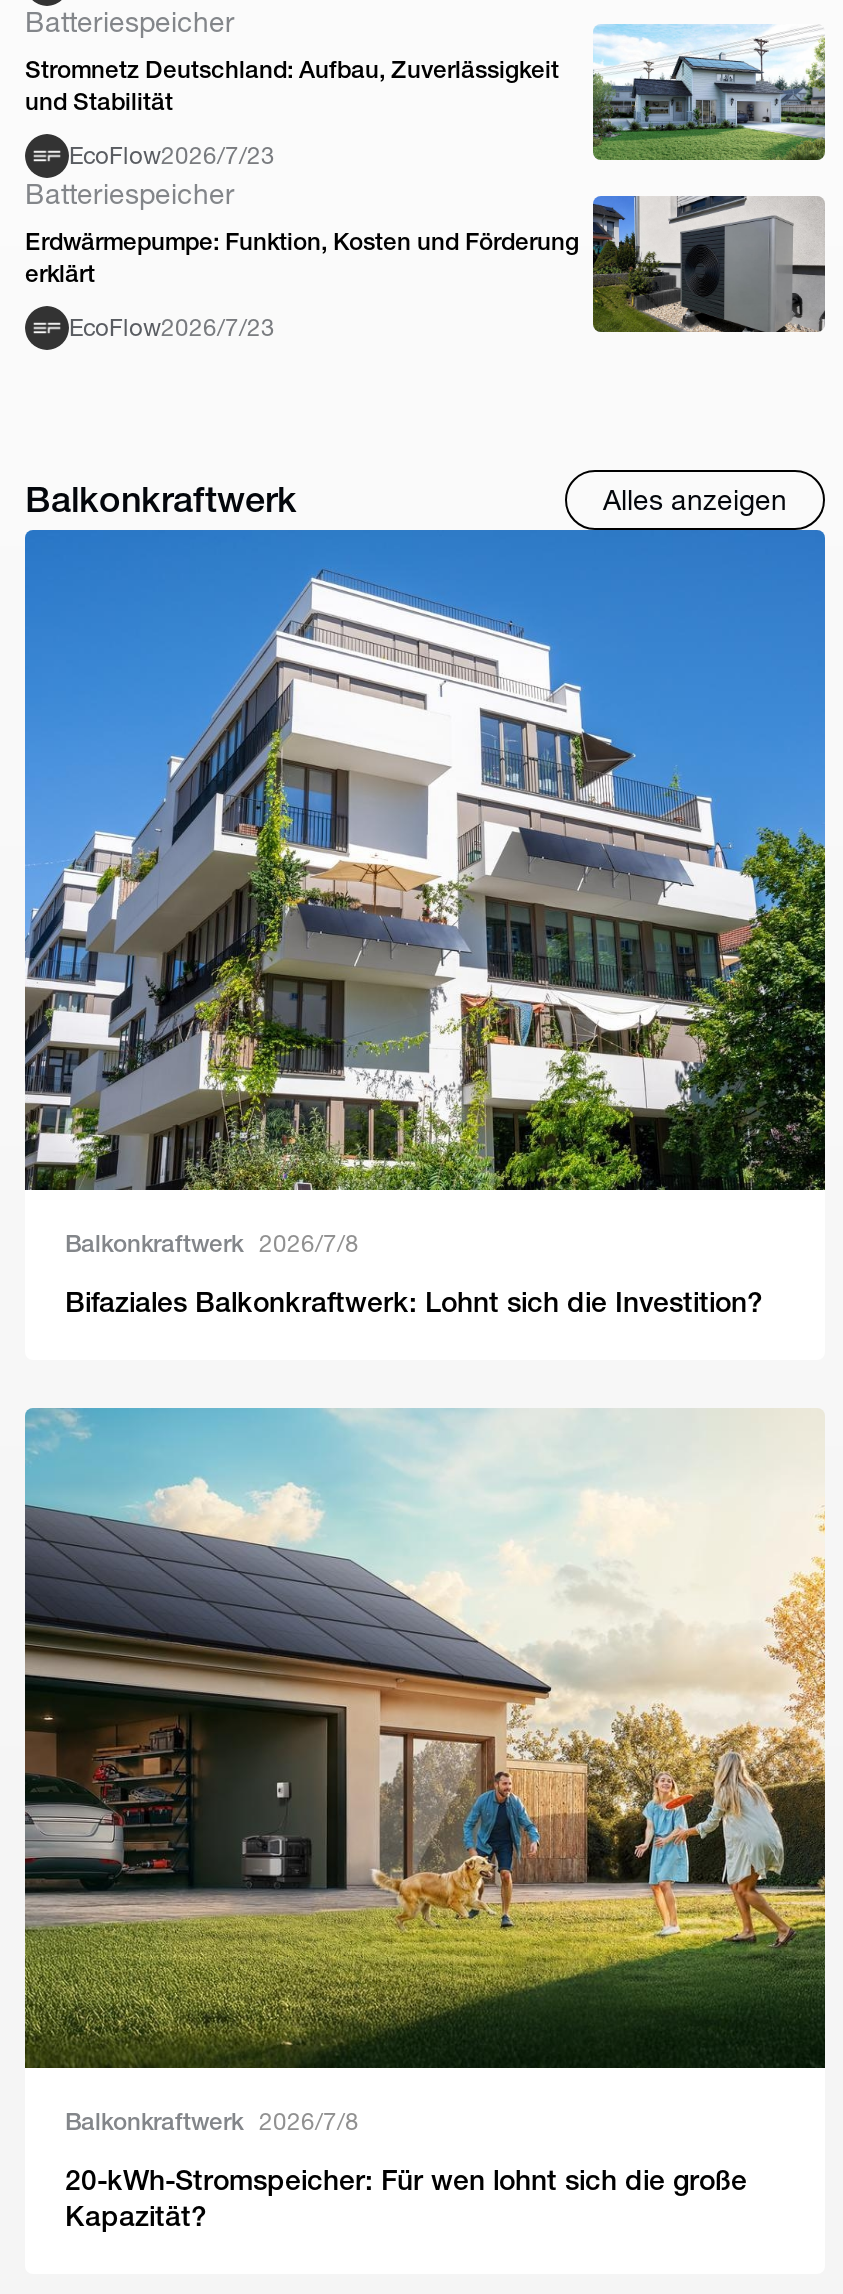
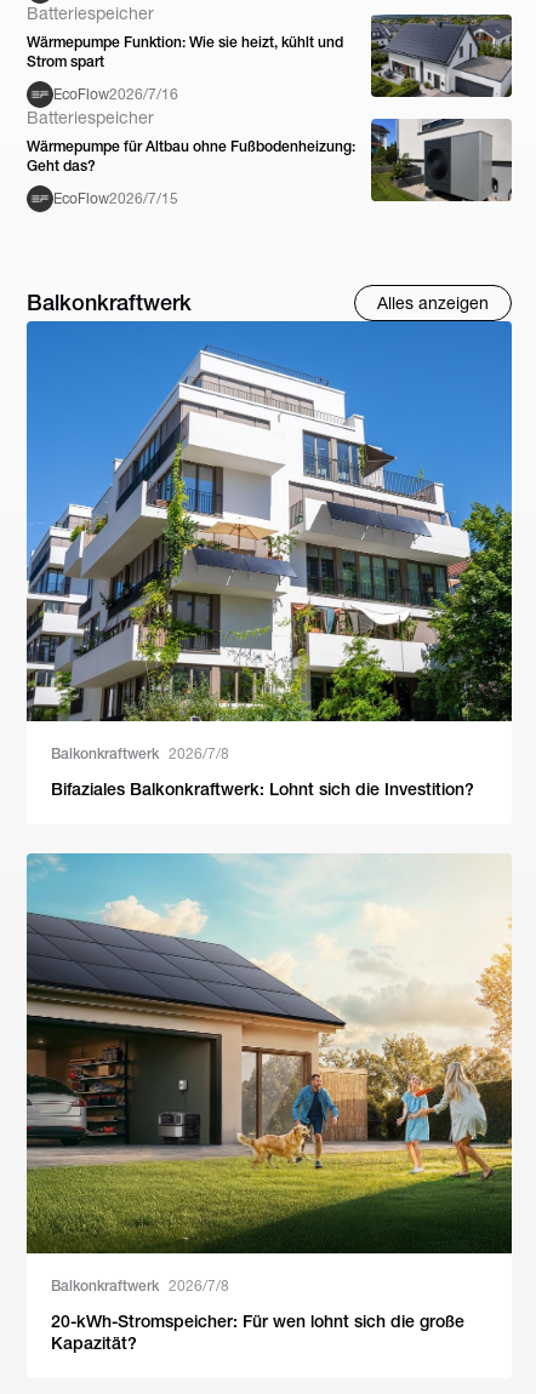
- [image]
- Stromnetz Deutschland: Aufbau, Zuverlässigkeit
- und Stabilität
+ [image]
+ Wärmepumpe Funktion: Wie sie heizt, kühlt und
+ Strom spart

- EcoFlow2026/7/23
+ EcoFlow2026/7/16

- Erdwärmepumpe: Funktion, Kosten und Förderung
- erklärt
+ Wärmepumpe für Altbau ohne Fußbodenheizung:
+ Geht das?

- EcoFlow2026/7/23
+ EcoFlow2026/7/15
